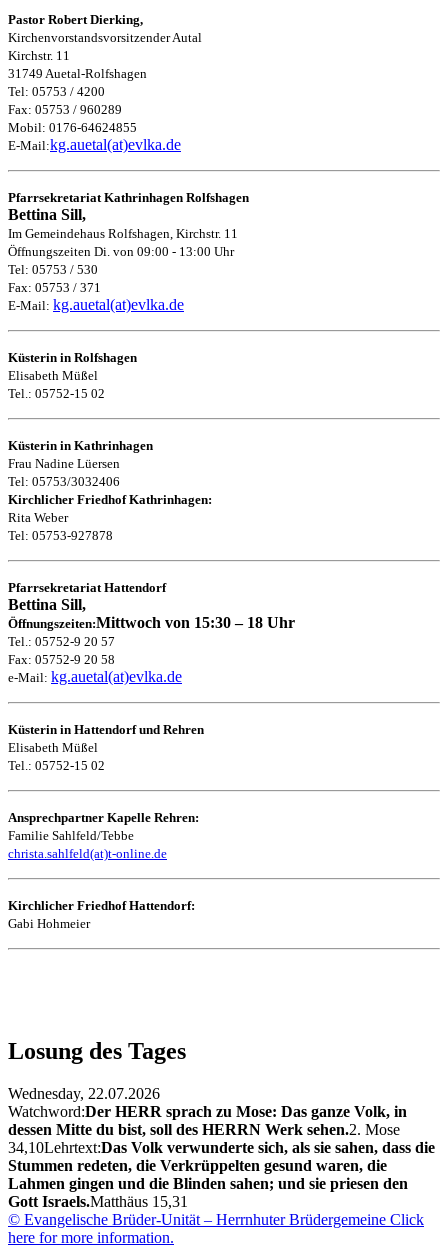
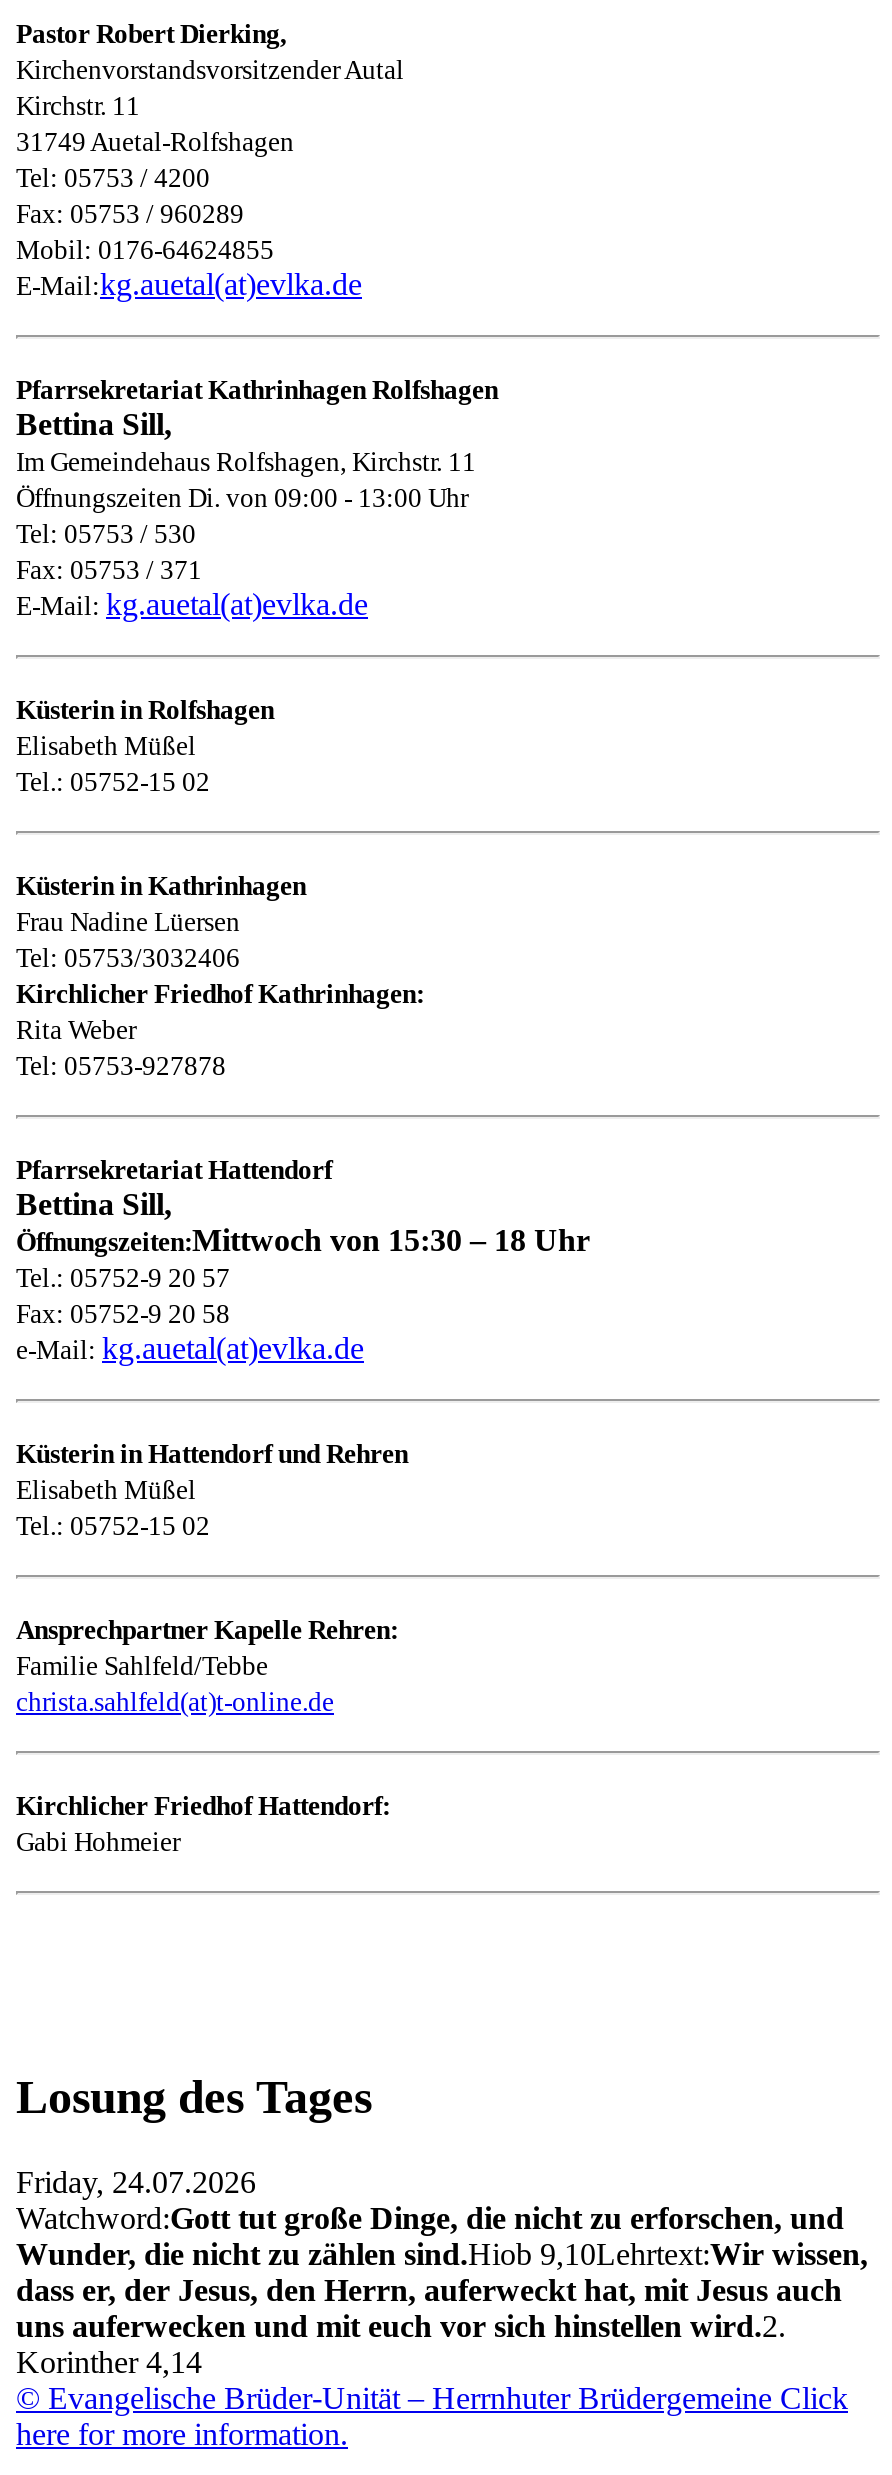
- Wednesday, 22.07.2026
- Watchword:Der HERR sprach zu Mose: Das ganze Volk, in
- dessen Mitte du bist, soll des HERRN Werk sehen.2. Mose
- 34,10Lehrtext:Das Volk verwunderte sich, als sie sahen, dass die
- Stummen redeten, die Verkrüppelten gesund waren, die
- Lahmen gingen und die Blinden sahen; und sie priesen den
- Gott Israels.Matthäus 15,31
+ Friday, 24.07.2026
+ Watchword:Gott tut große Dinge, die nicht zu erforschen, und
+ Wunder, die nicht zu zählen sind.Hiob 9,10Lehrtext:Wir wissen,
+ dass er, der Jesus, den Herrn, auferweckt hat, mit Jesus auch
+ uns auferwecken und mit euch vor sich hinstellen wird.2.
+ Korinther 4,14
